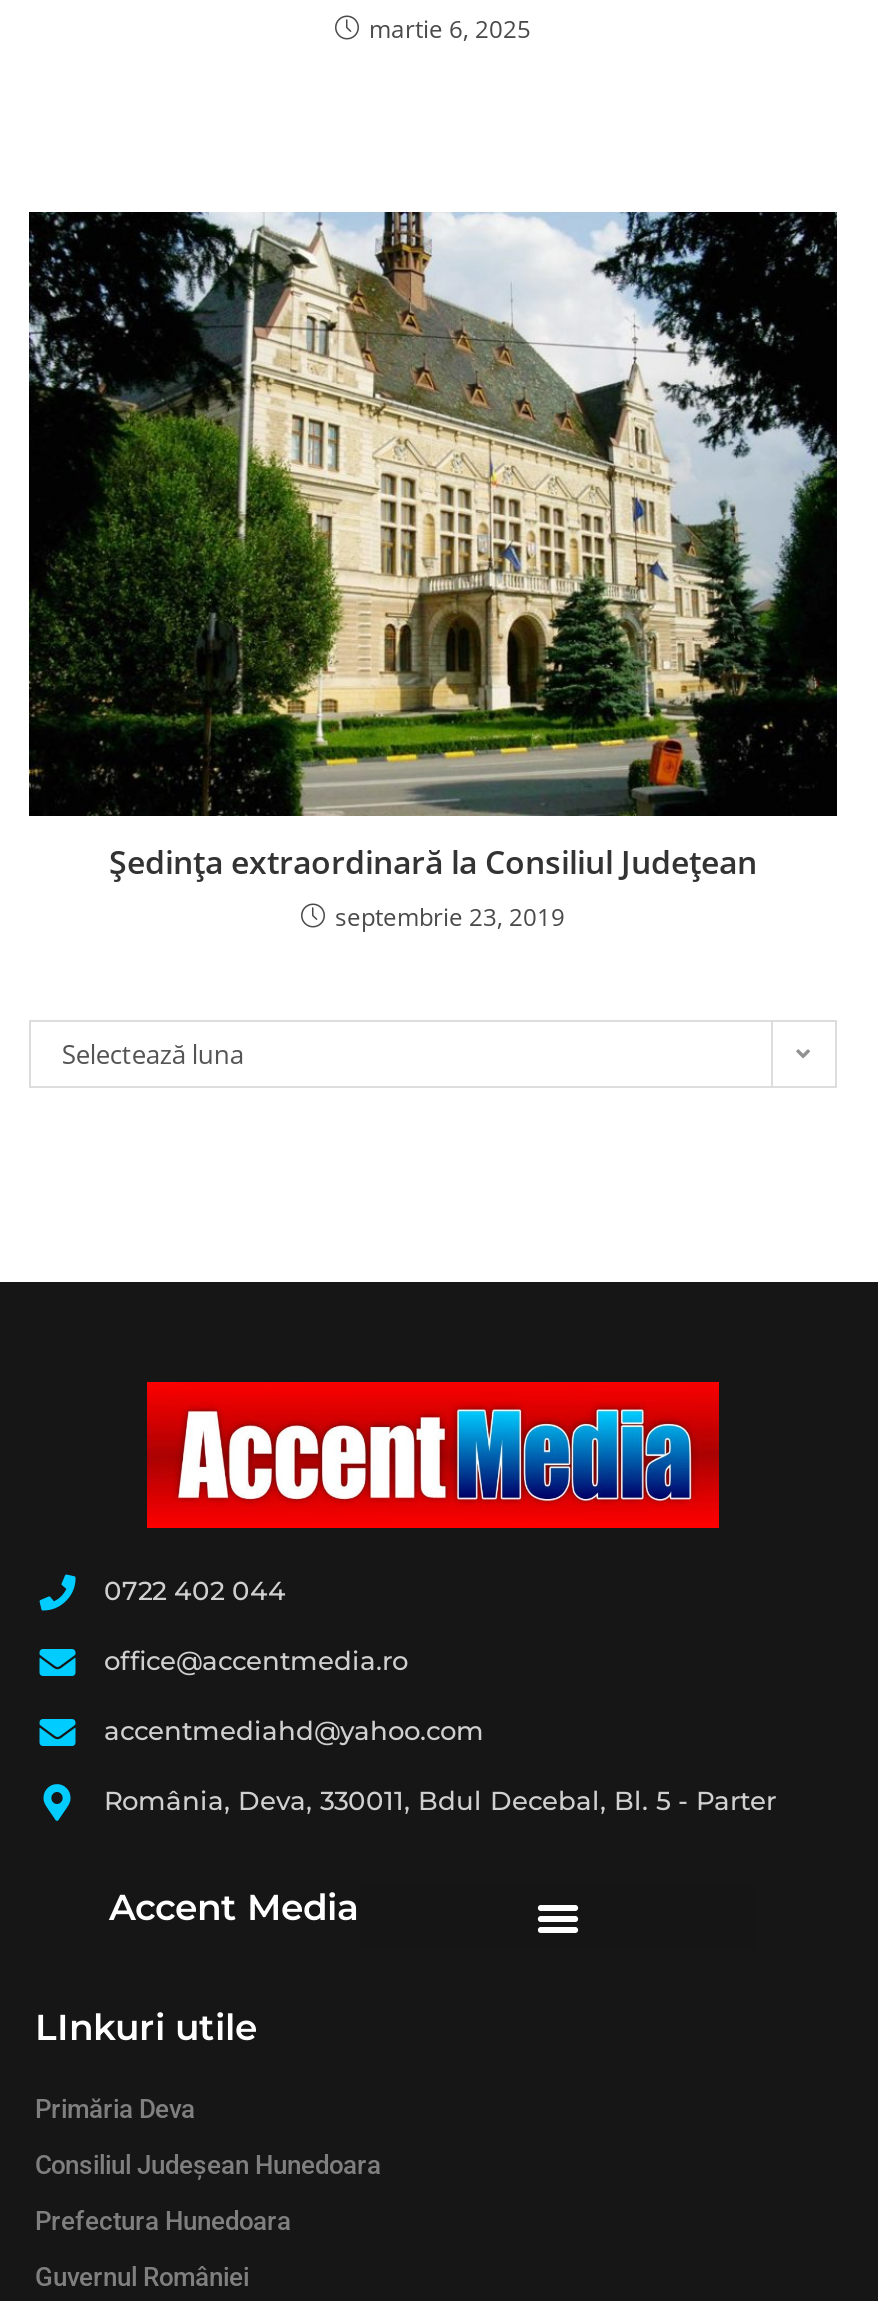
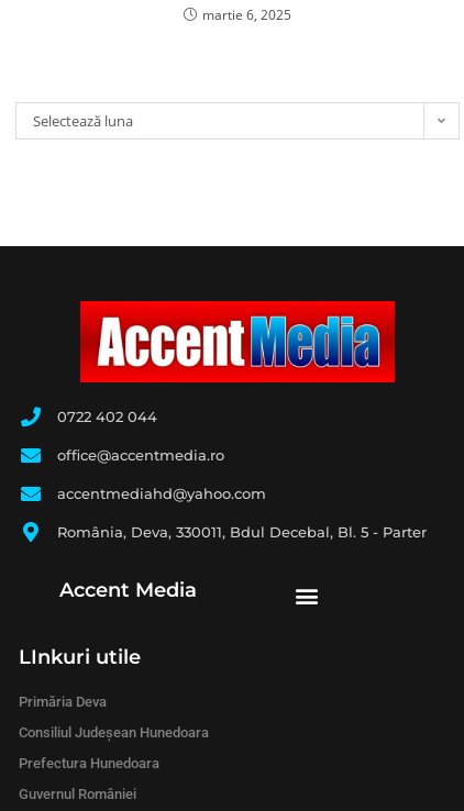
- [image]
- Şedința extraordinară la Consiliul Judeţean
- septembrie 23, 2019
